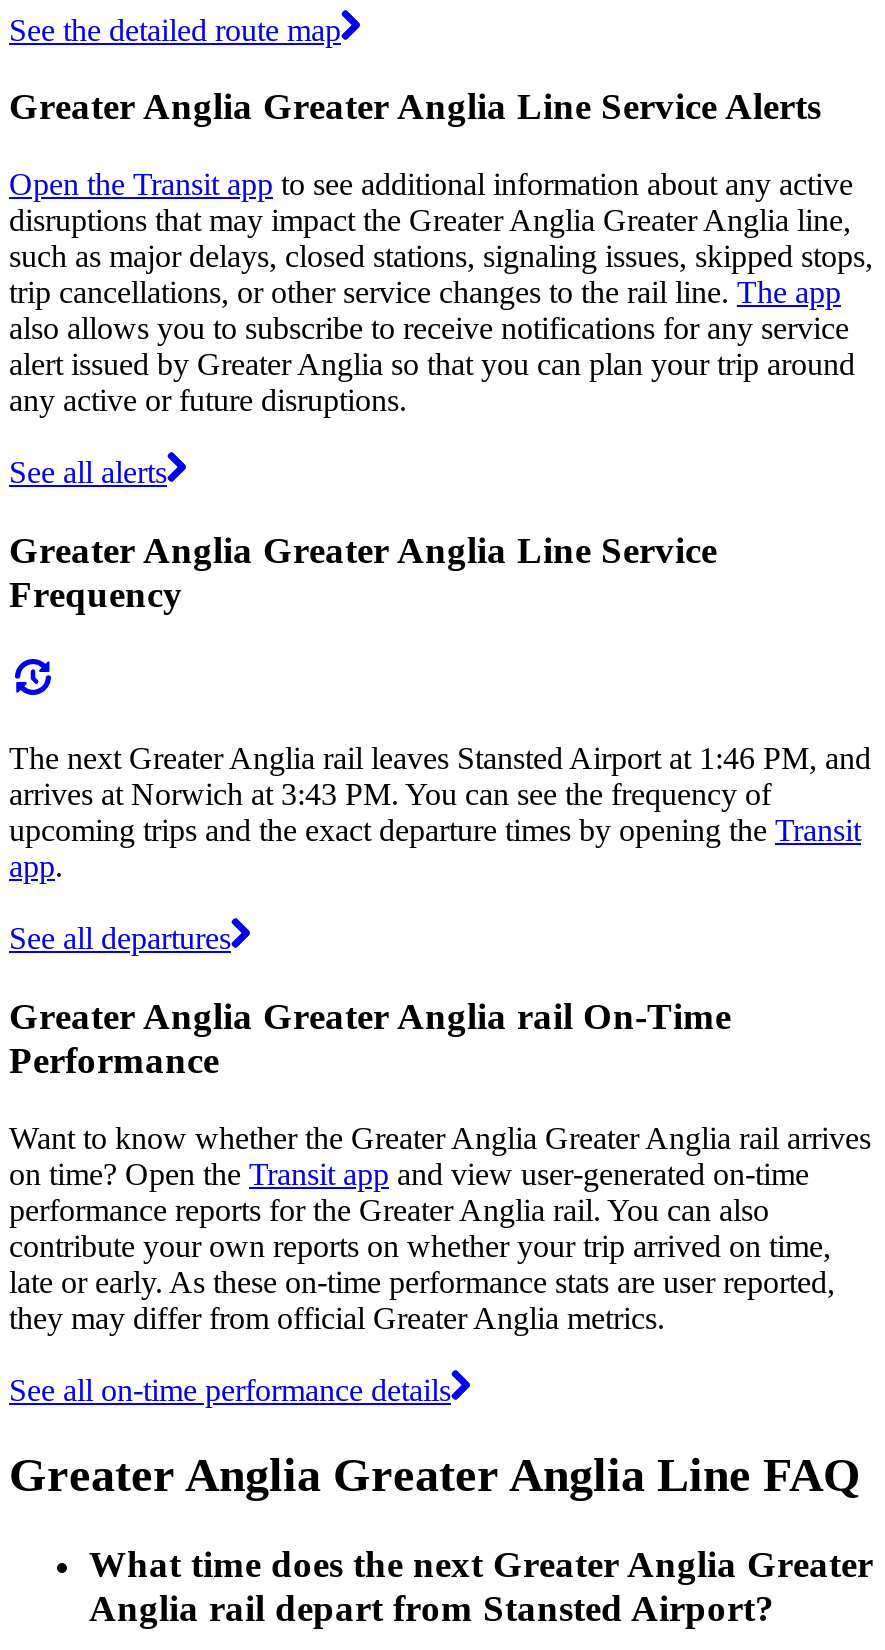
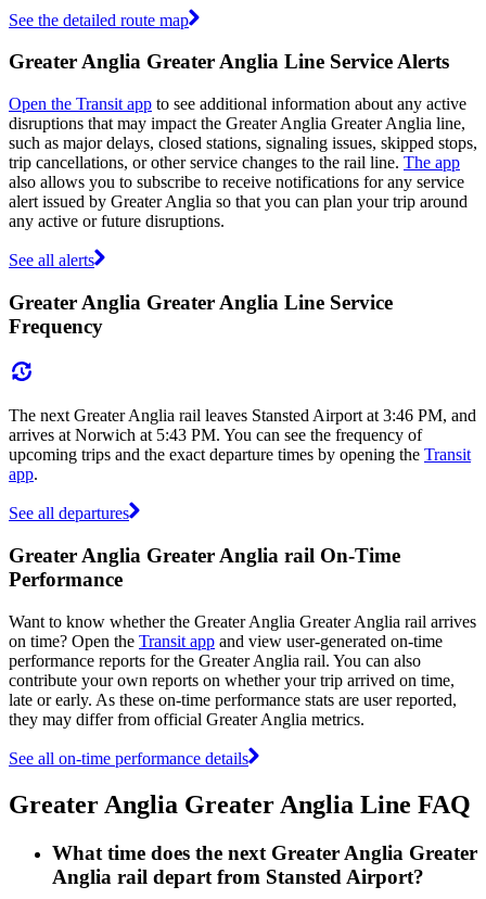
- The next Greater Anglia rail leaves Stansted Airport at 1:46 PM, and
+ The next Greater Anglia rail leaves Stansted Airport at 3:46 PM, and

- arrives at Norwich at 3:43 PM. You can see the frequency of
+ arrives at Norwich at 5:43 PM. You can see the frequency of
